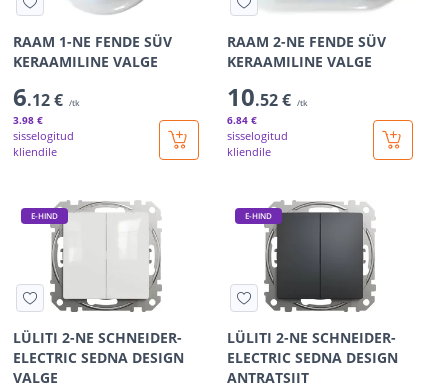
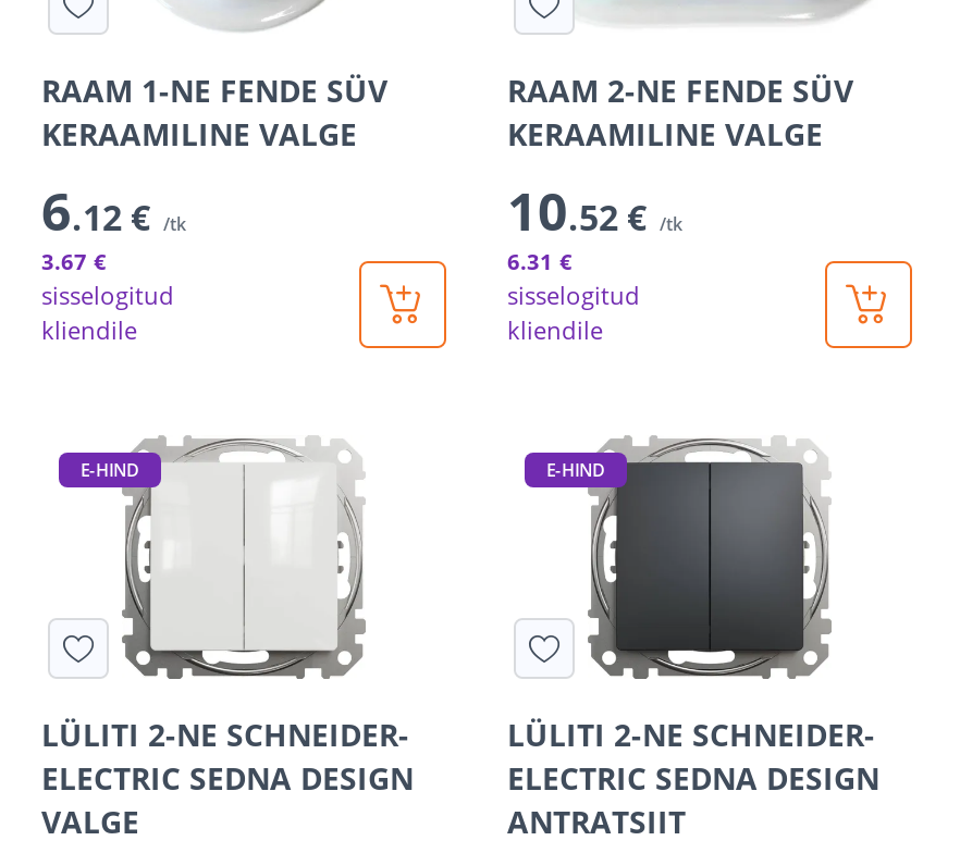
- 3.98 €
+ 3.67 €

- 6.84 €
+ 6.31 €
